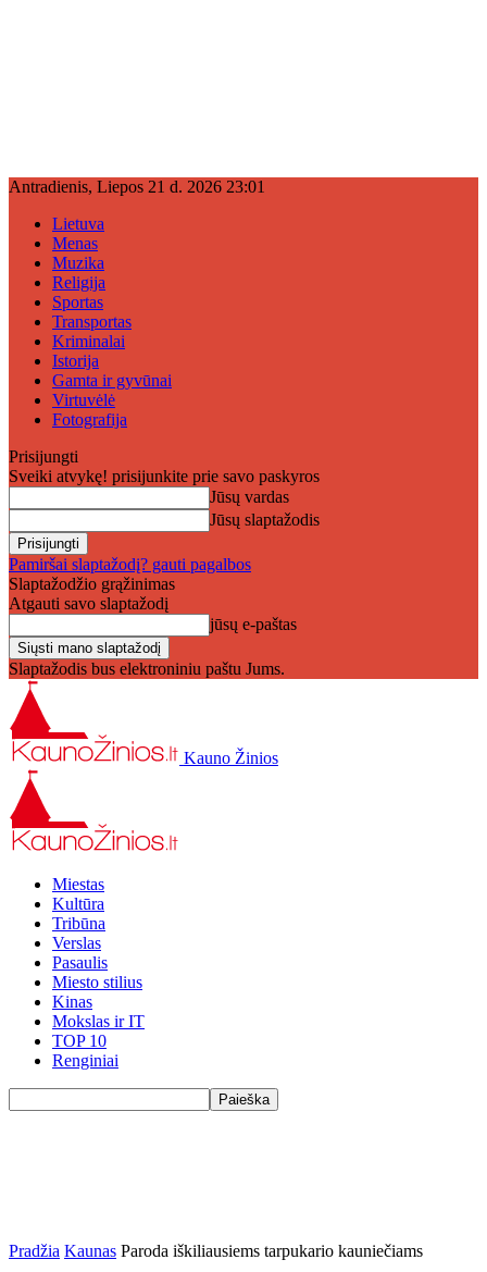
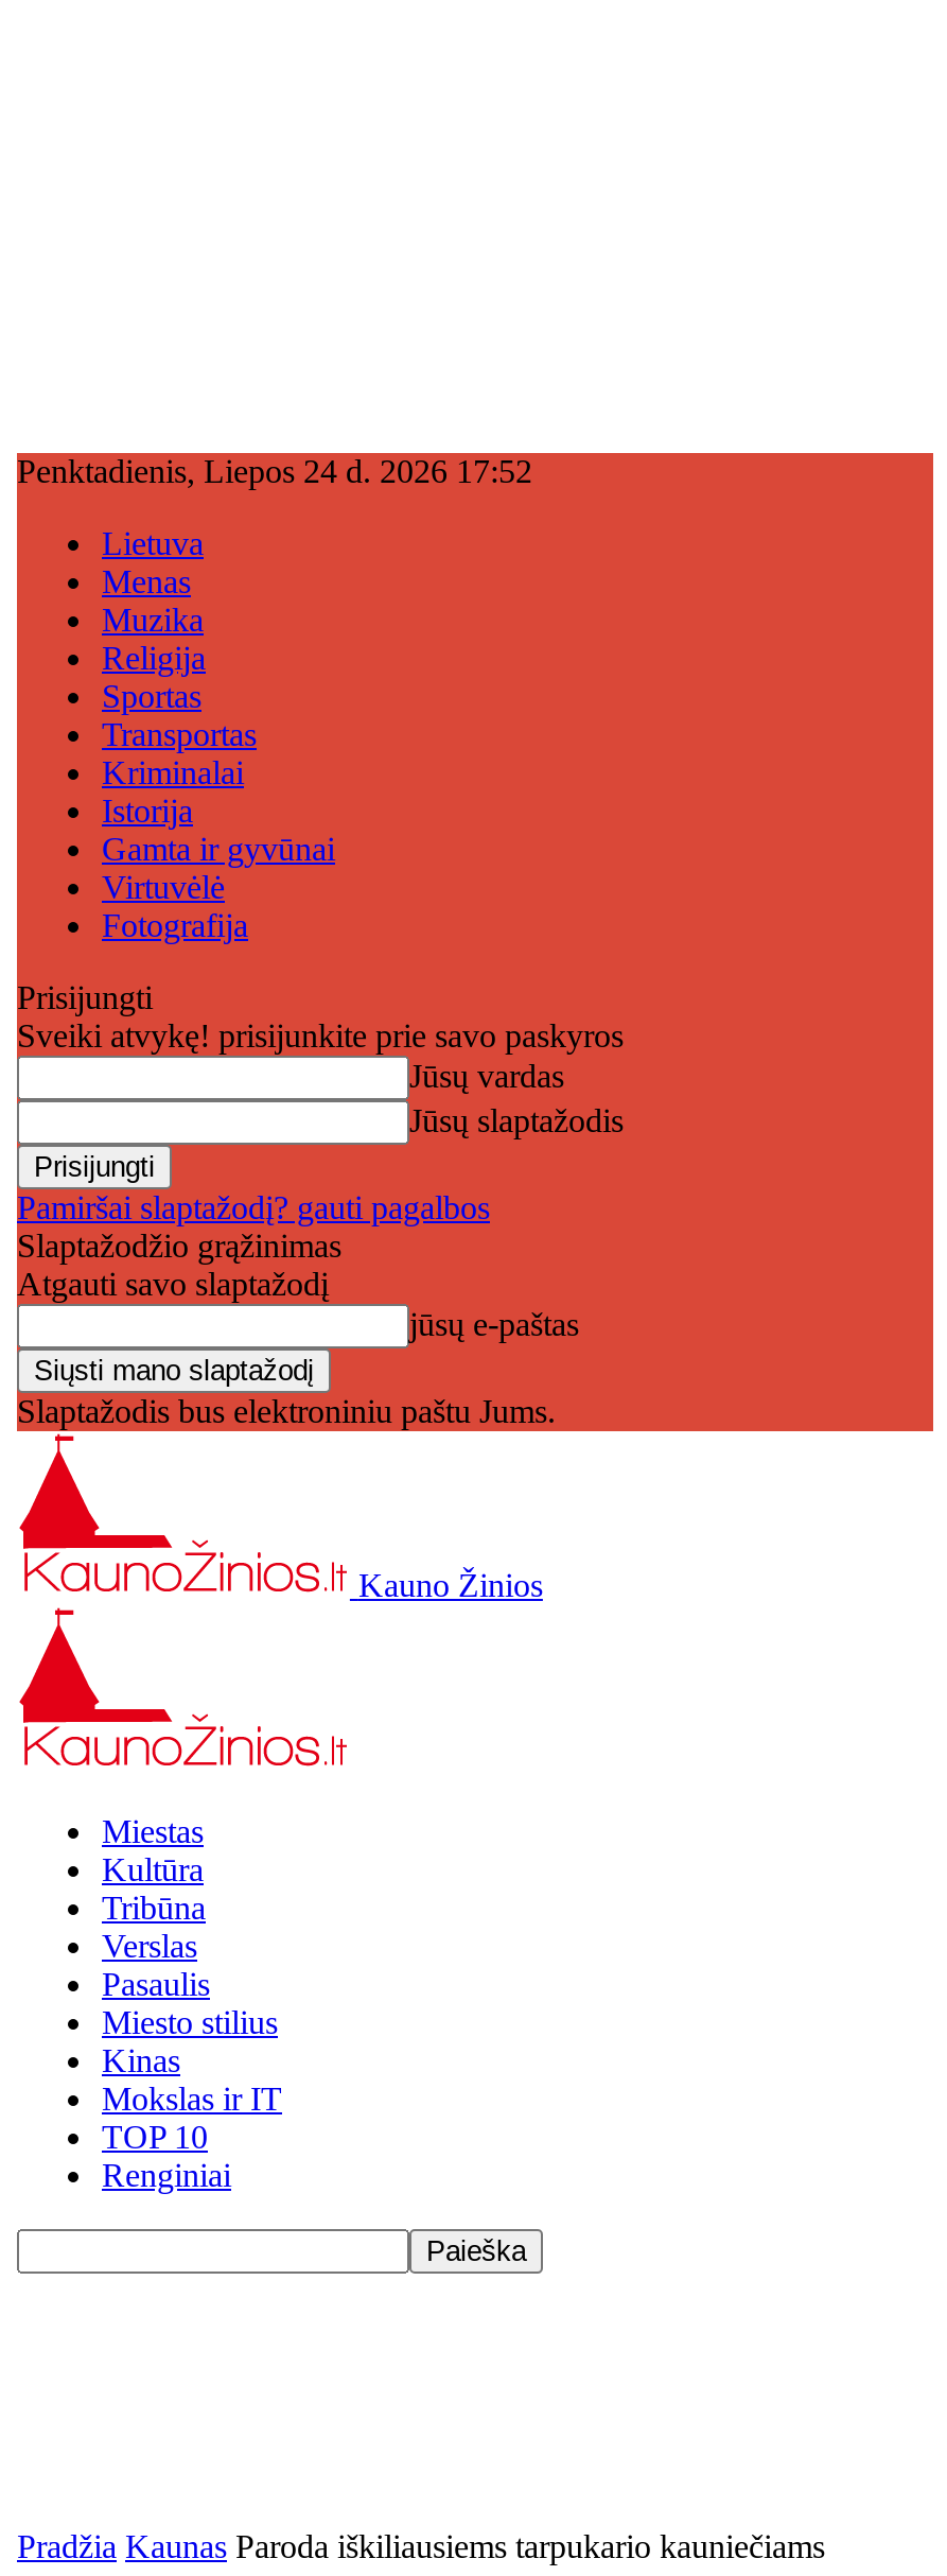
- Antradienis, Liepos 21 d. 2026 23:01
+ Penktadienis, Liepos 24 d. 2026 17:52
